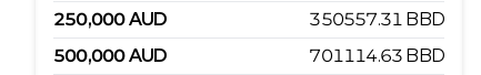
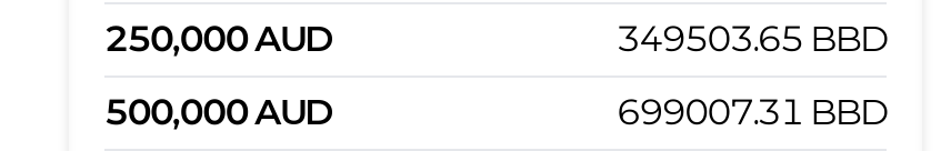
- 350557.31 BBD
+ 349503.65 BBD

- 701114.63 BBD
+ 699007.31 BBD
